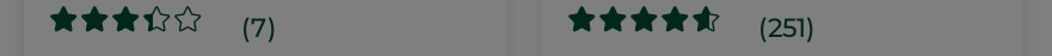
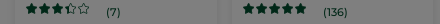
- (251)
+ (136)
